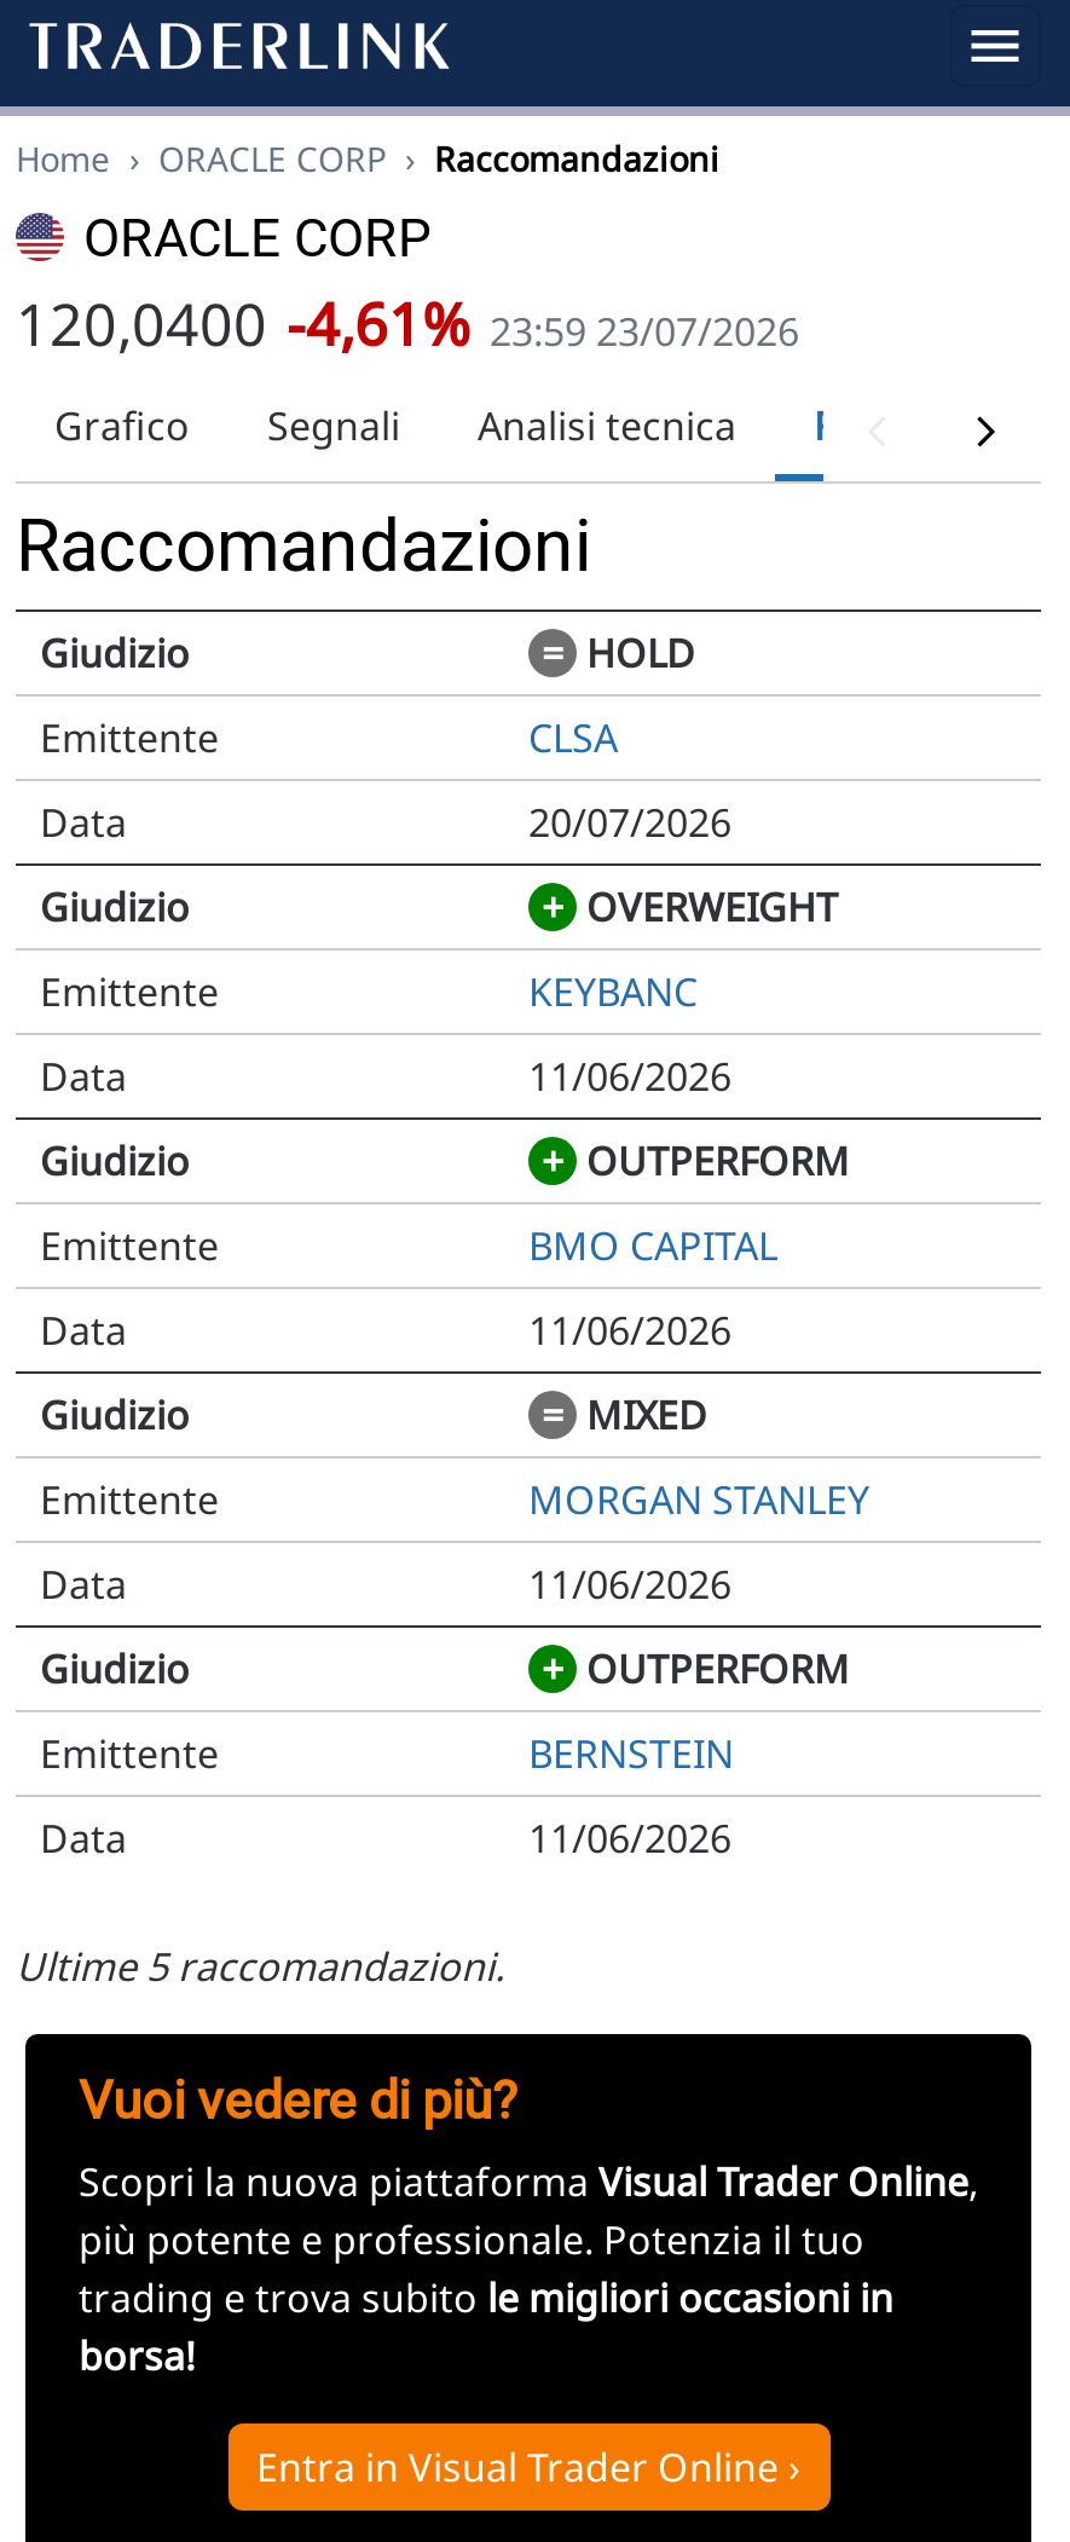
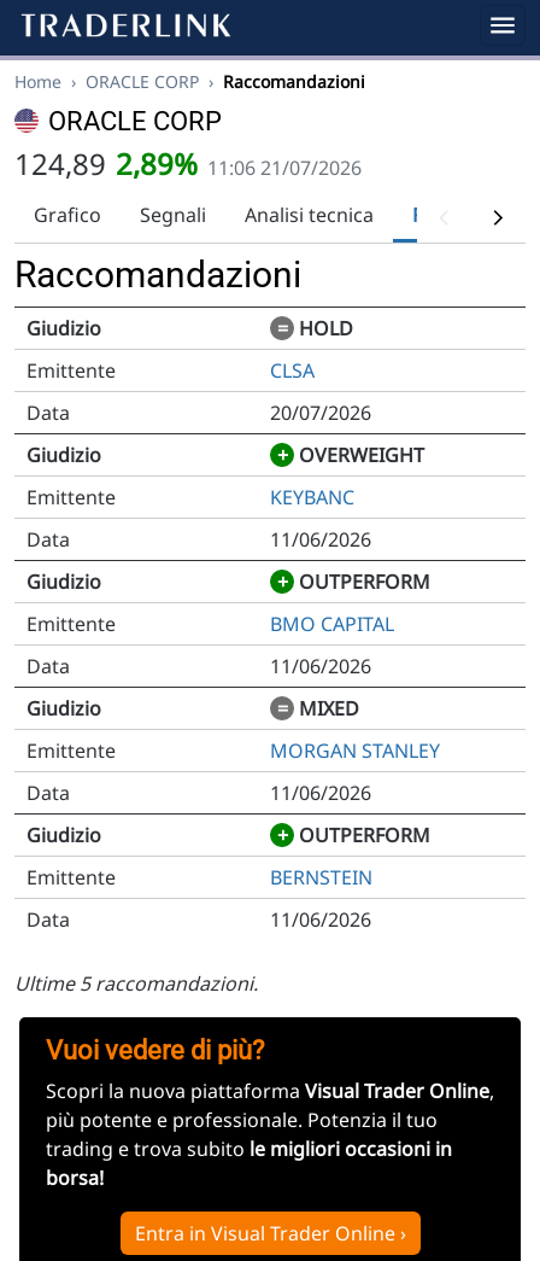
- 120,0400 -4,61% 23:59 23/07/2026
+ 124,89 2,89% 11:06 21/07/2026
